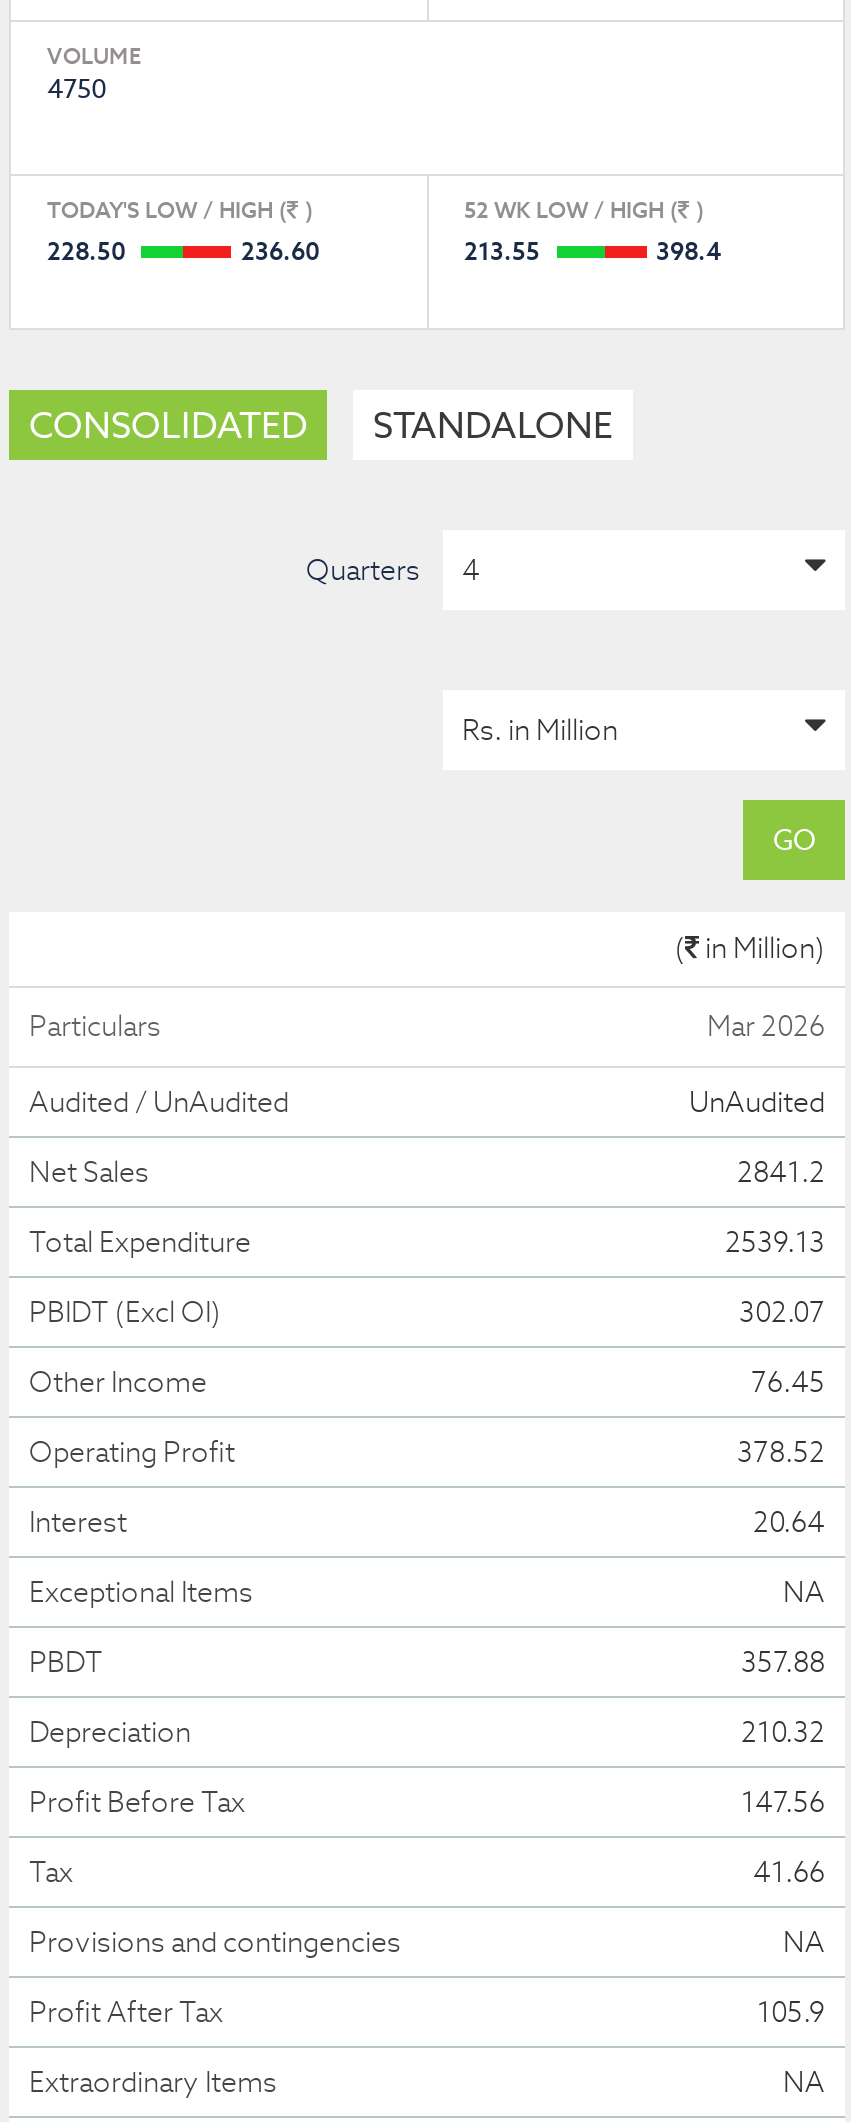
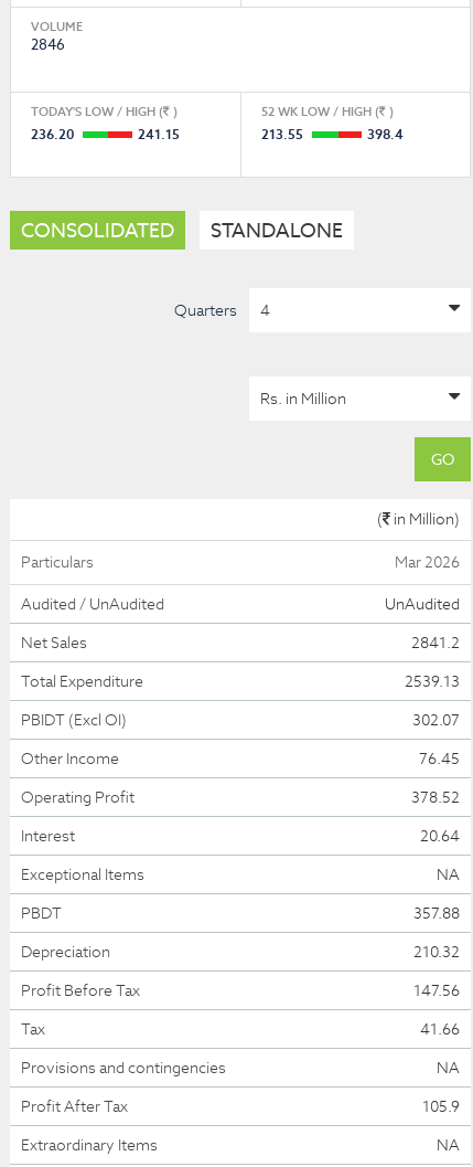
- 4750
+ 2846

- 228.50
+ 236.20

- 236.60
+ 241.15
